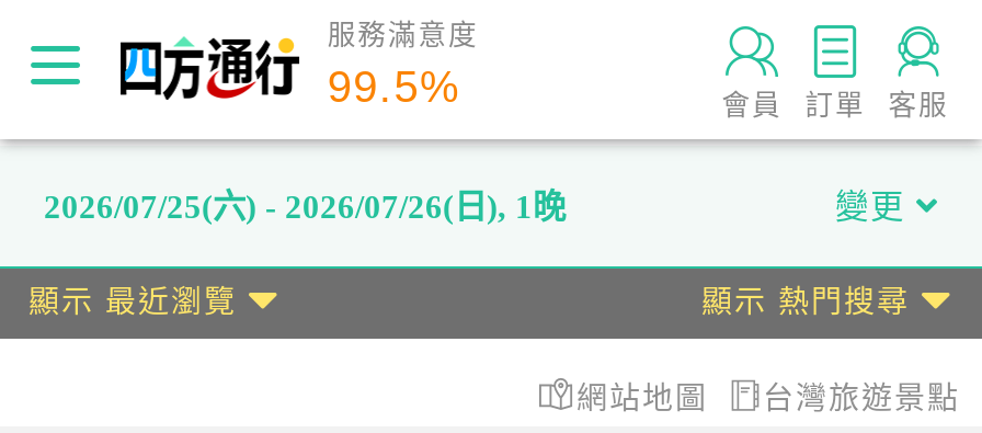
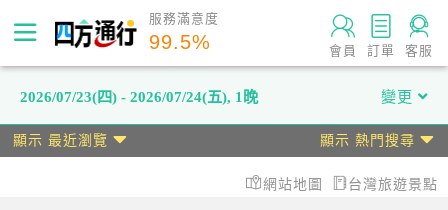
- 2026/07/25(六) - 2026/07/26(日), 1晚
+ 2026/07/23(四) - 2026/07/24(五), 1晚
